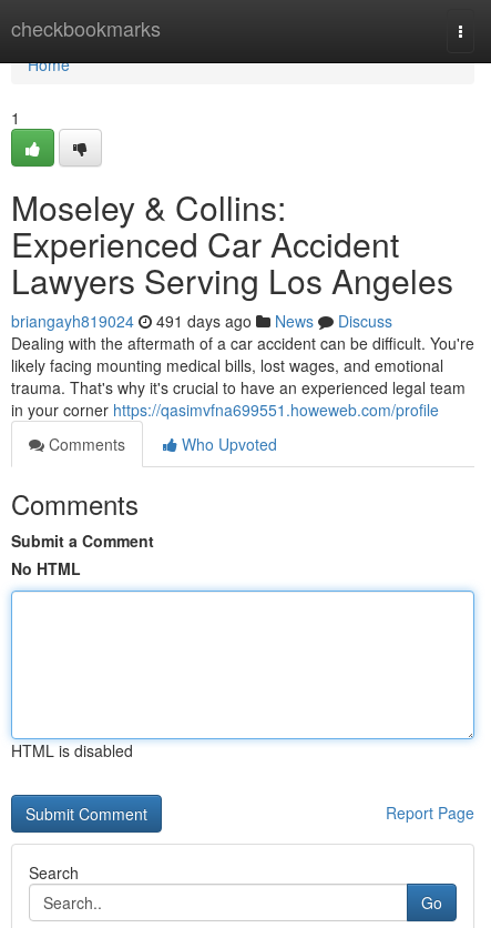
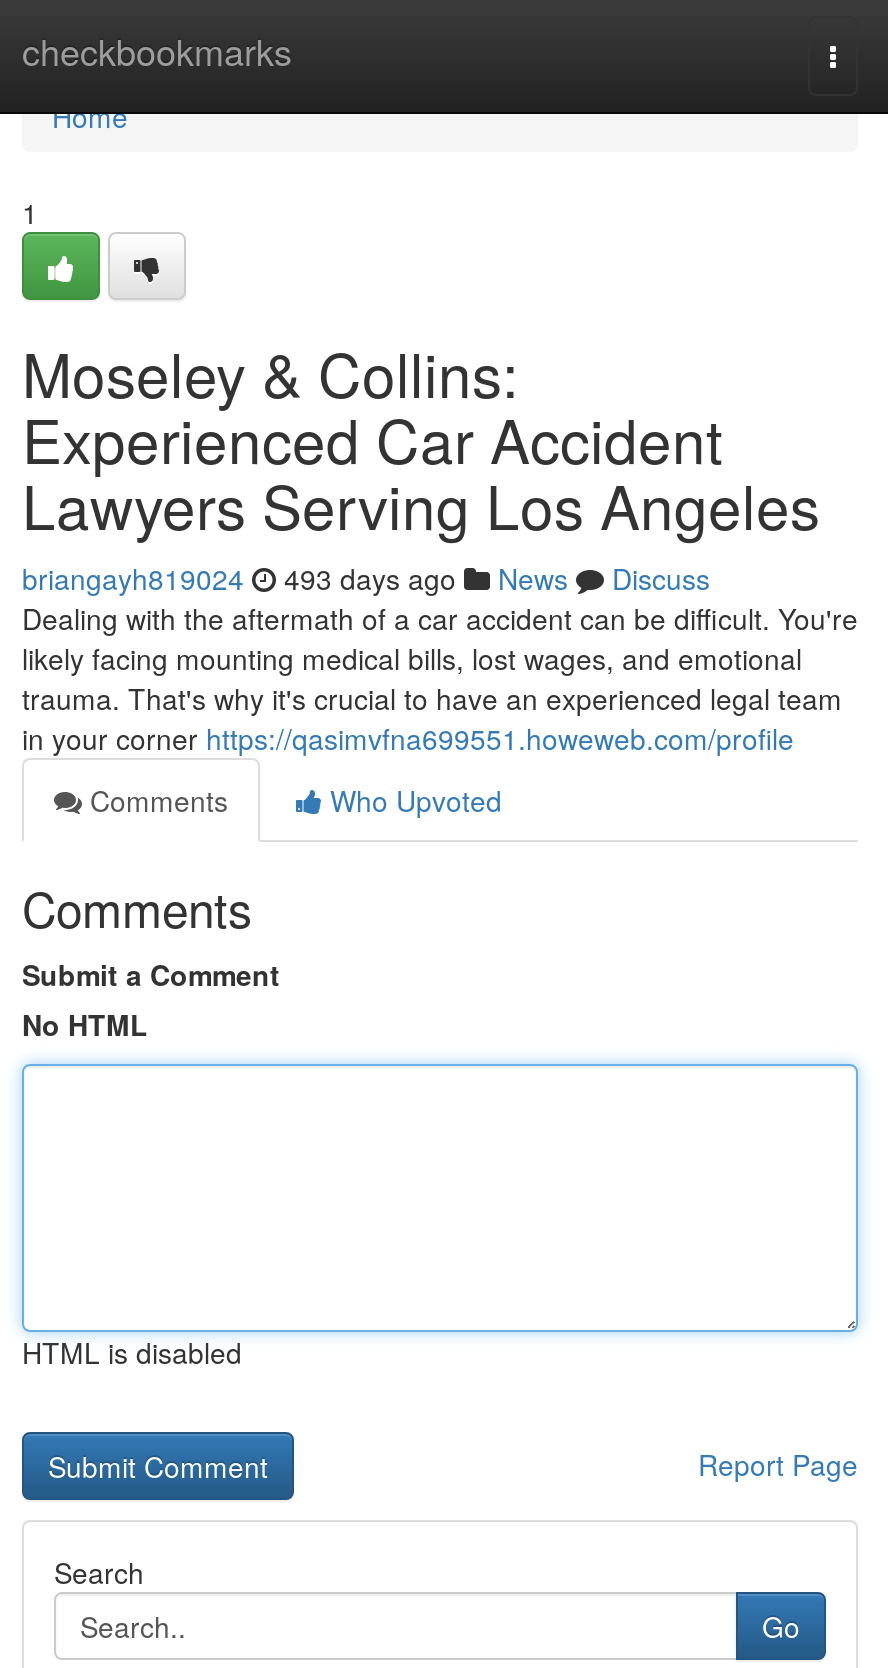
- briangayh819024 491 days ago News Discuss
+ briangayh819024 493 days ago News Discuss
